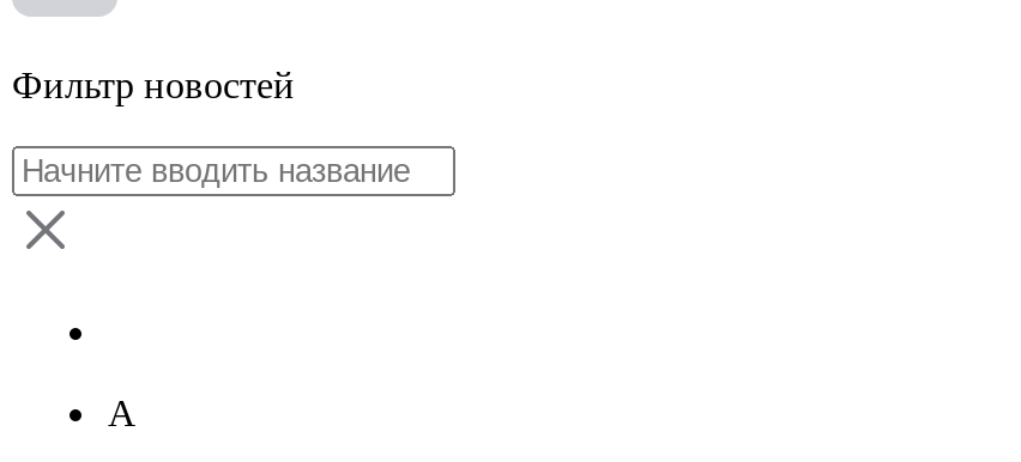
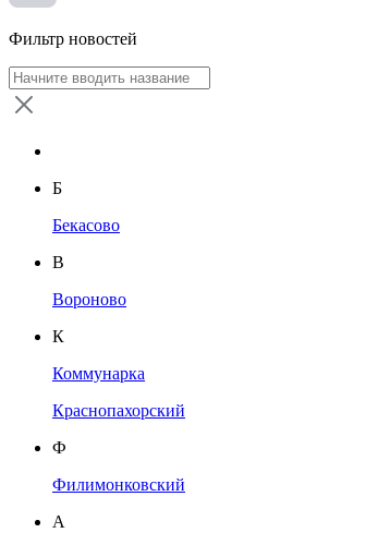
+ Б
+ Бекасово
+ В
+ Вороново
+ К
+ Коммунарка
+ Краснопахорский
+ Ф
+ Филимонковский
